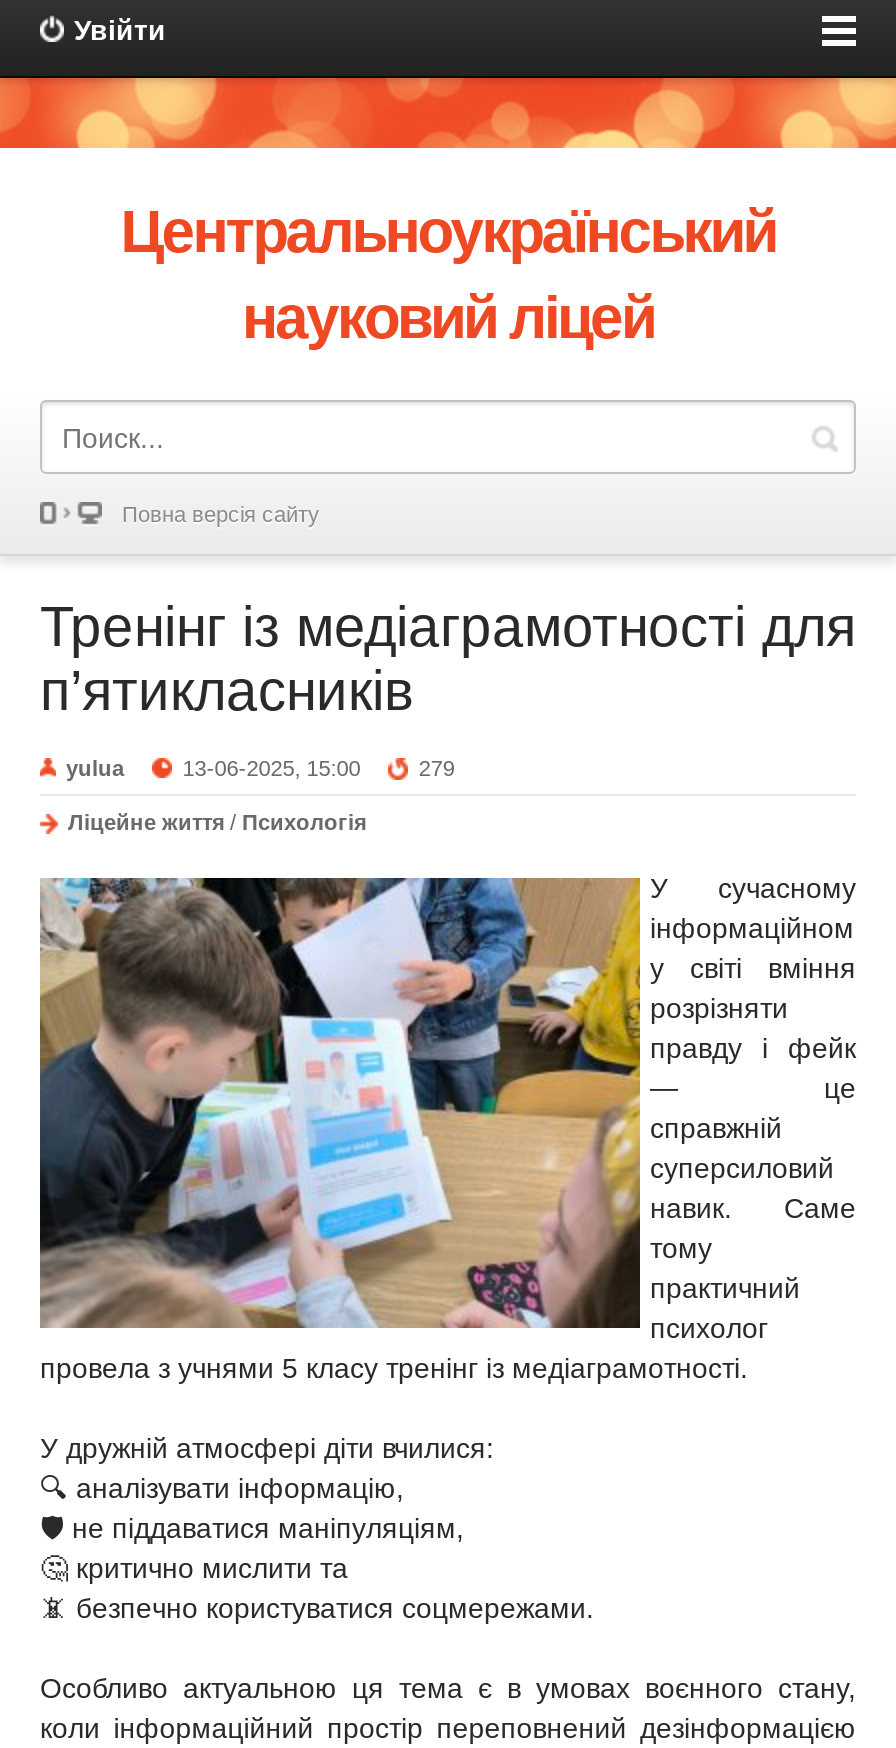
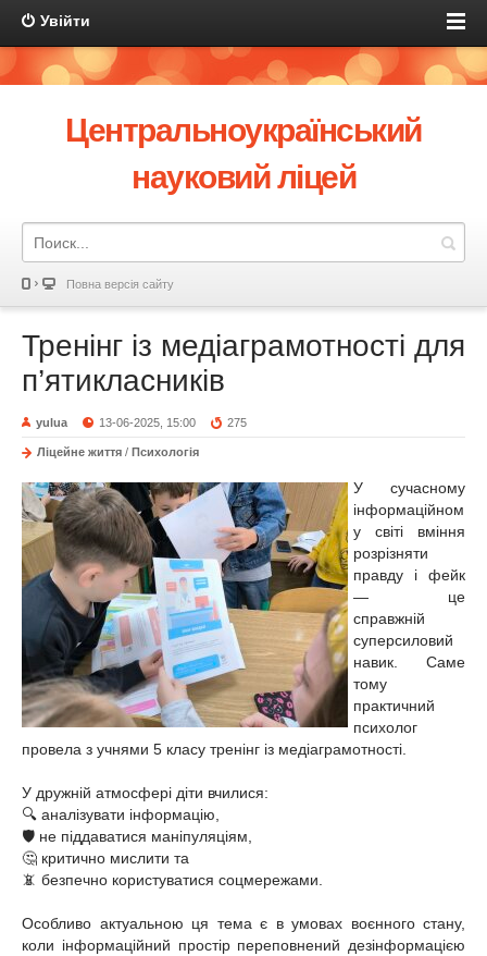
- 279
+ 275
